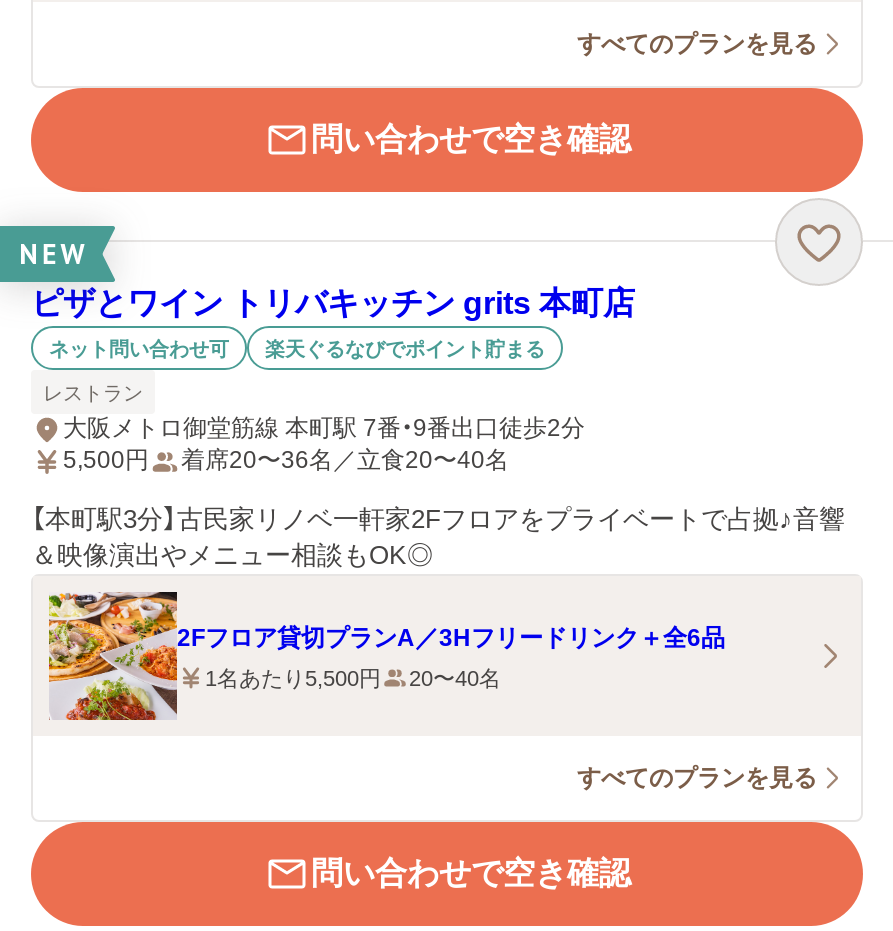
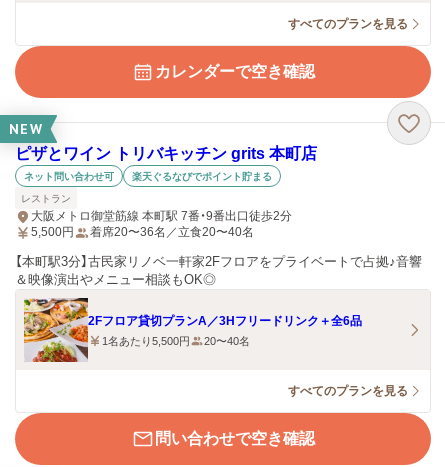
- 問い合わせで空き確認
+ カレンダーで空き確認
